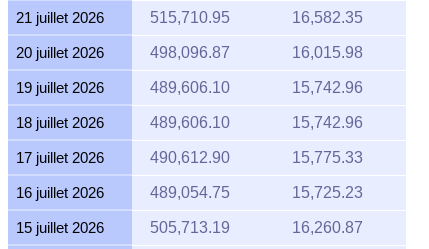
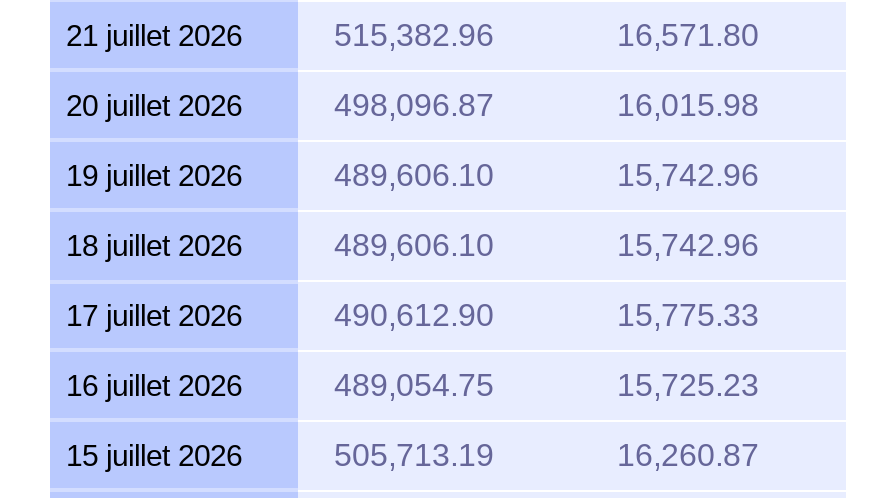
- 515,710.95
+ 515,382.96

- 16,582.35
+ 16,571.80
